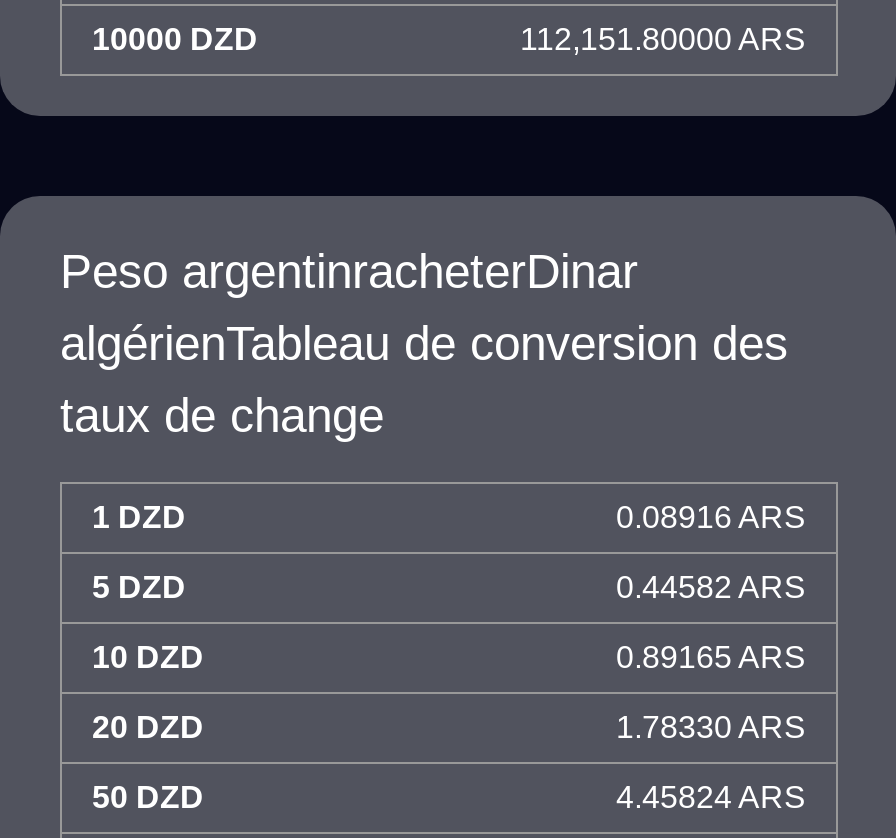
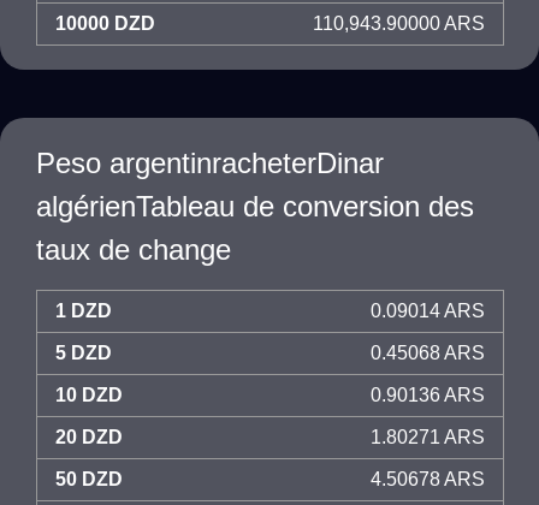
- 112,151.80000 ARS
+ 110,943.90000 ARS

- 0.08916 ARS
+ 0.09014 ARS

- 0.44582 ARS
+ 0.45068 ARS

- 0.89165 ARS
+ 0.90136 ARS

- 1.78330 ARS
+ 1.80271 ARS

- 4.45824 ARS
+ 4.50678 ARS
